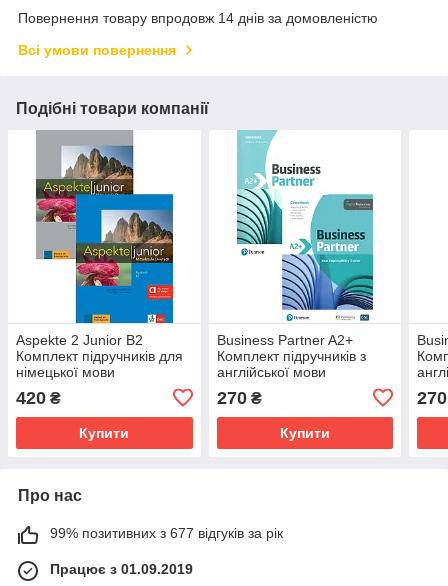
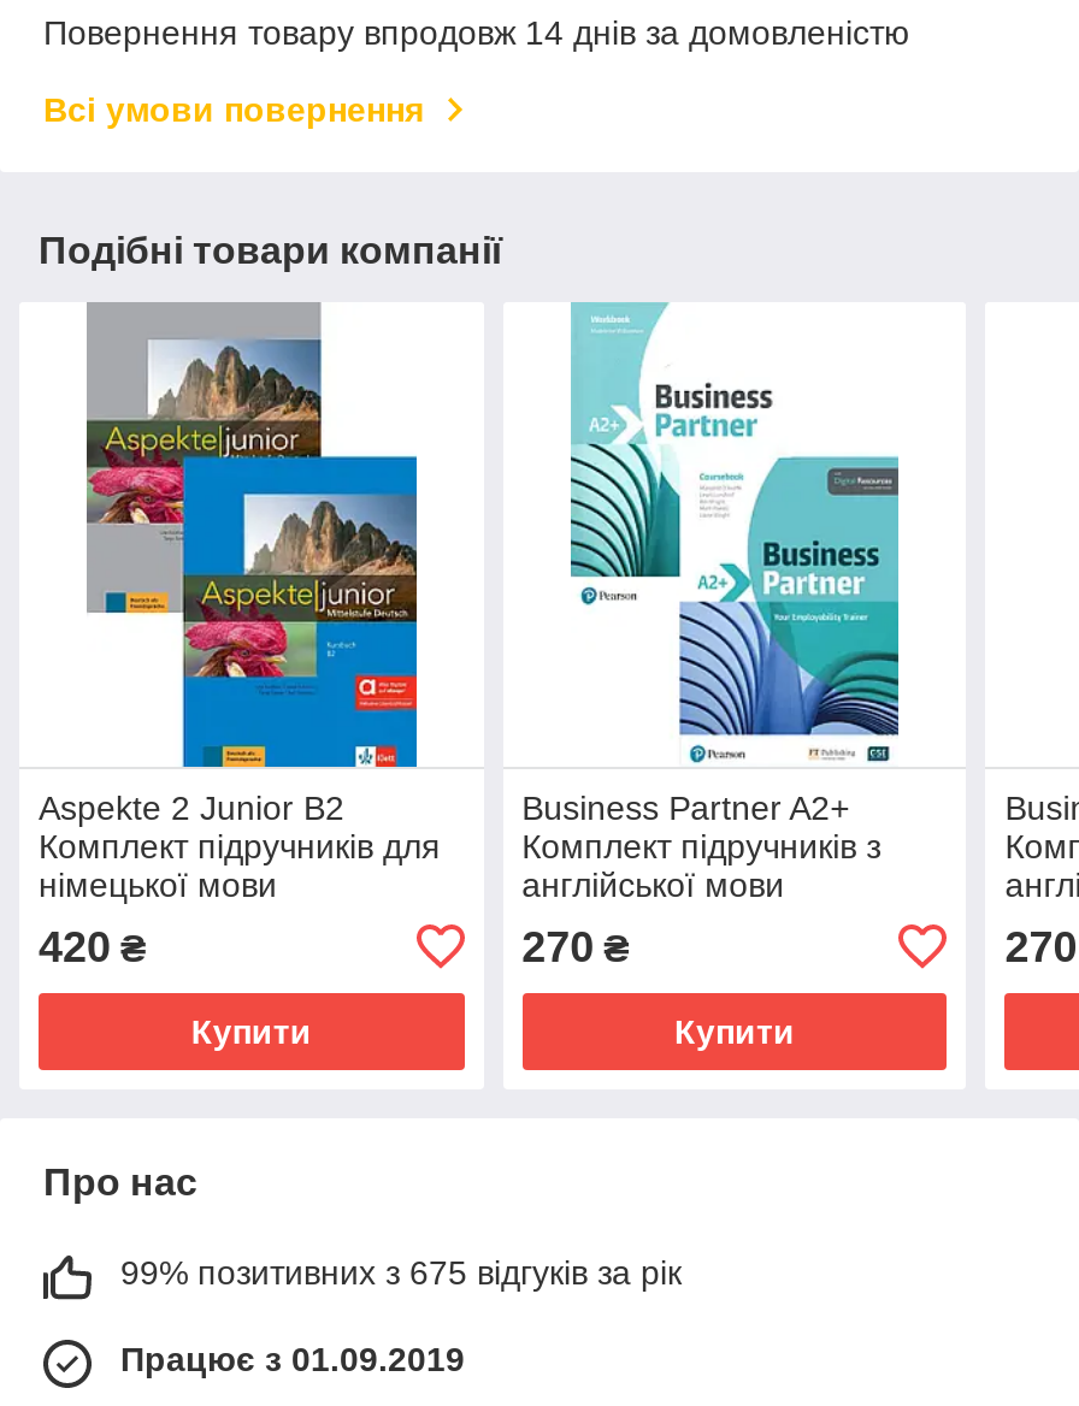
- 99% позитивних з 677 відгуків за рік
+ 99% позитивних з 675 відгуків за рік
